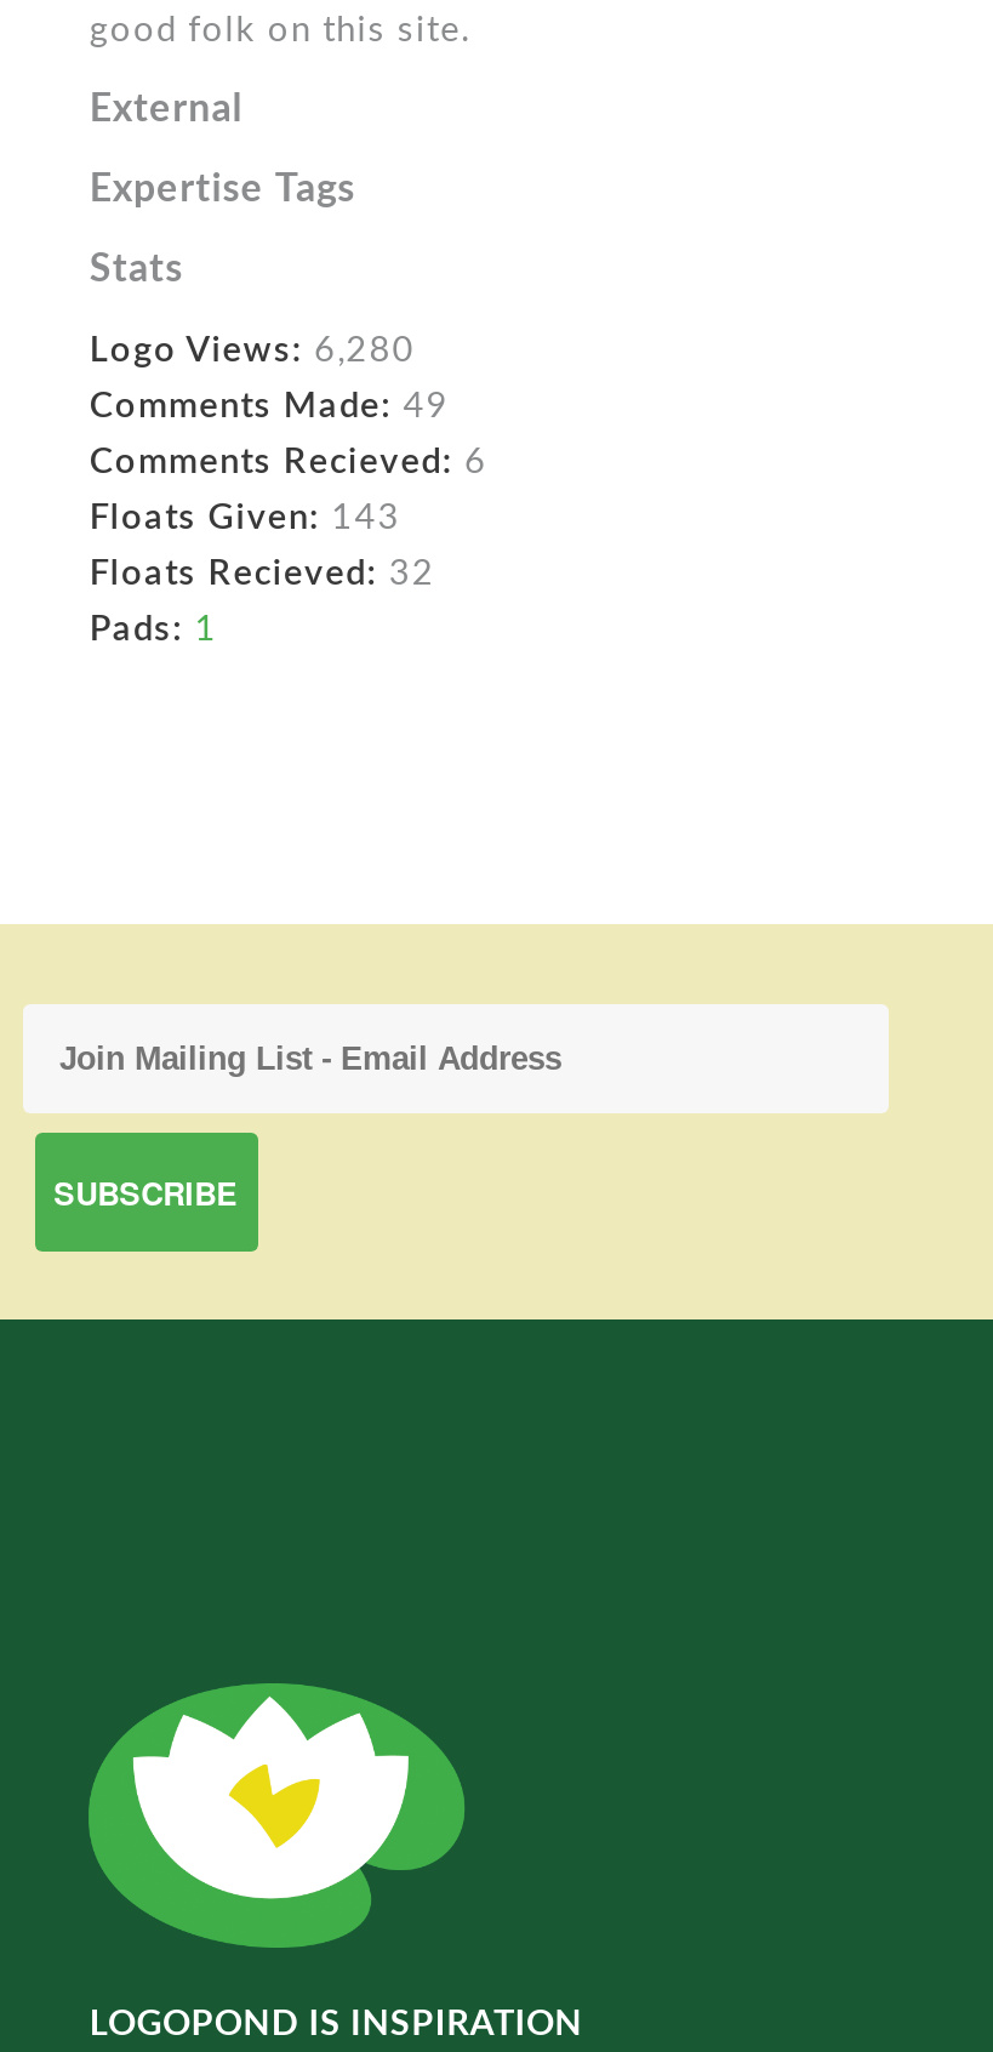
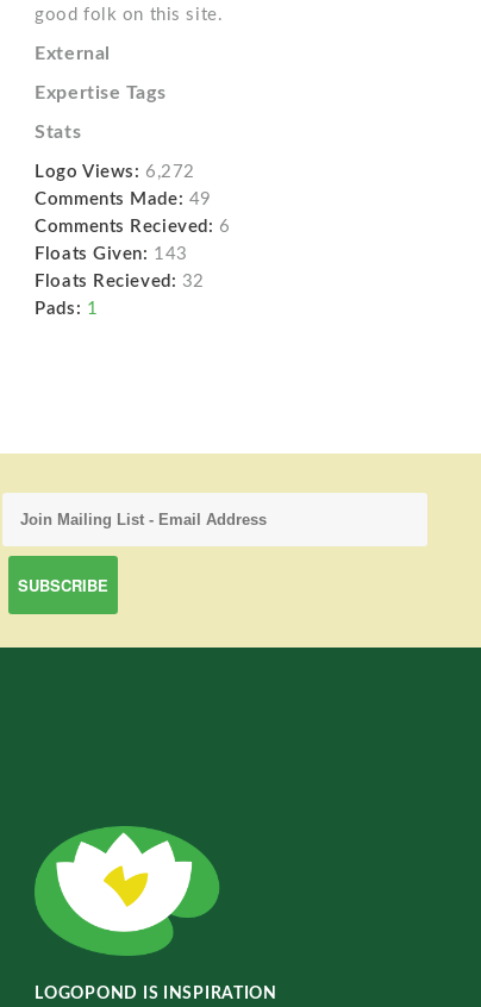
- Logo Views: 6,280
+ Logo Views: 6,272
